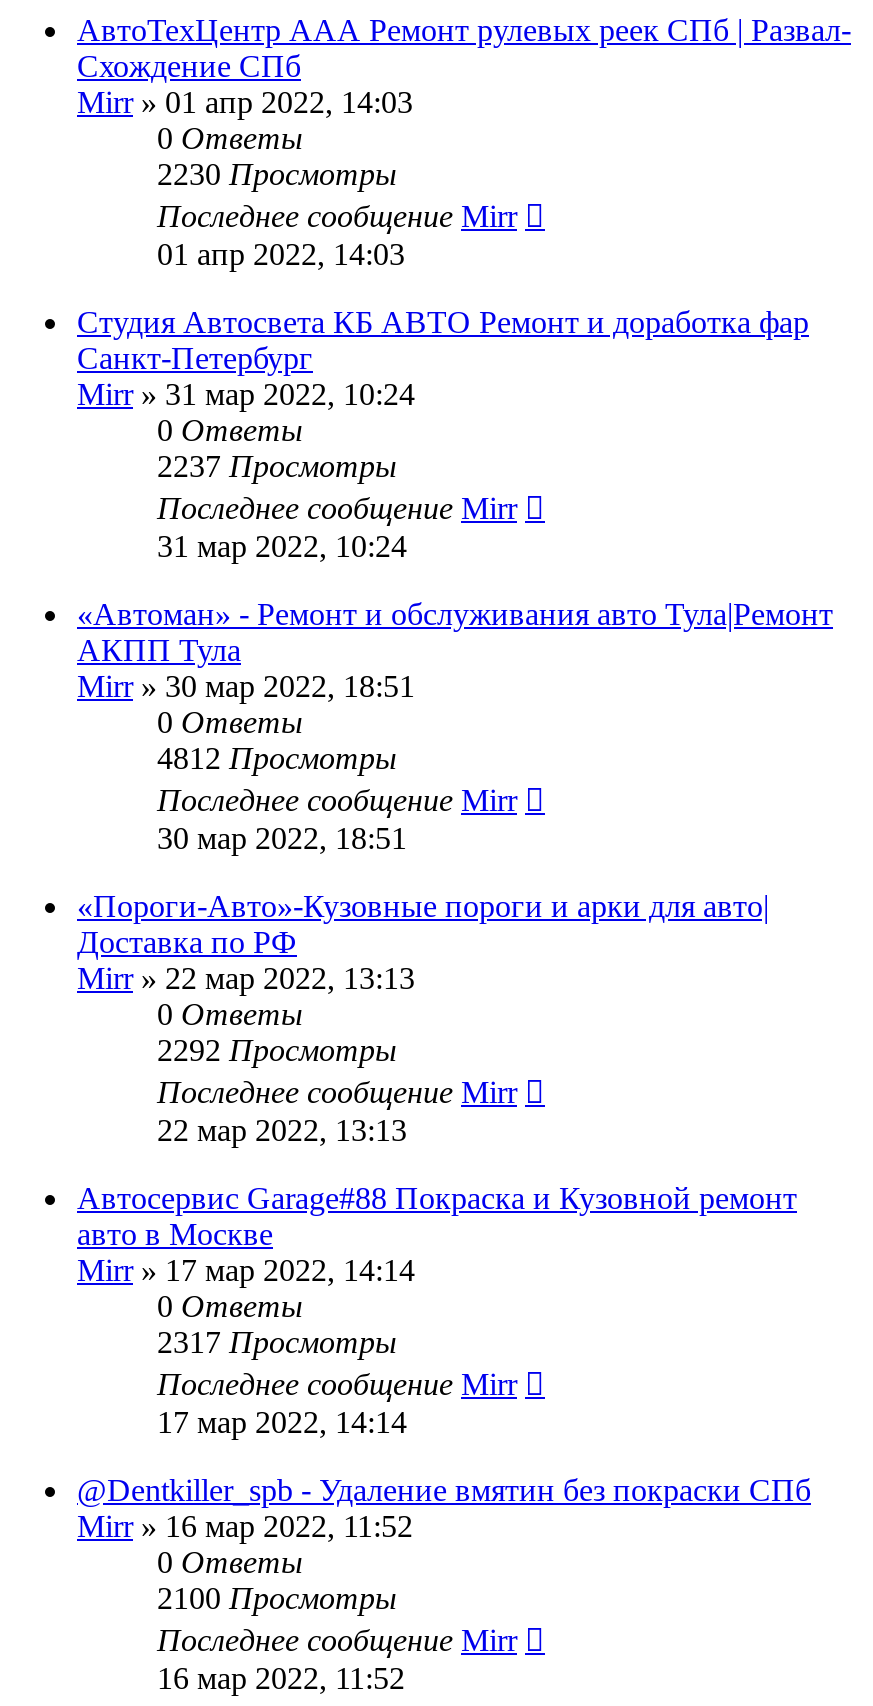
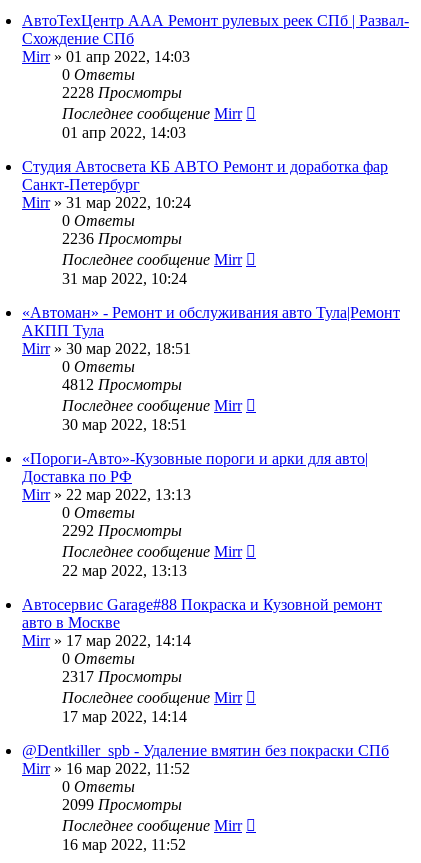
- 2230 Просмотры
+ 2228 Просмотры

- 2237 Просмотры
+ 2236 Просмотры

- 2100 Просмотры
+ 2099 Просмотры
